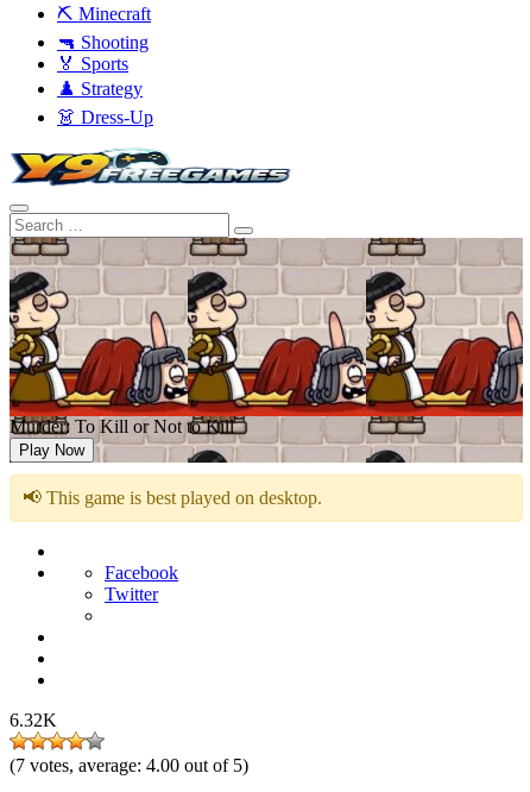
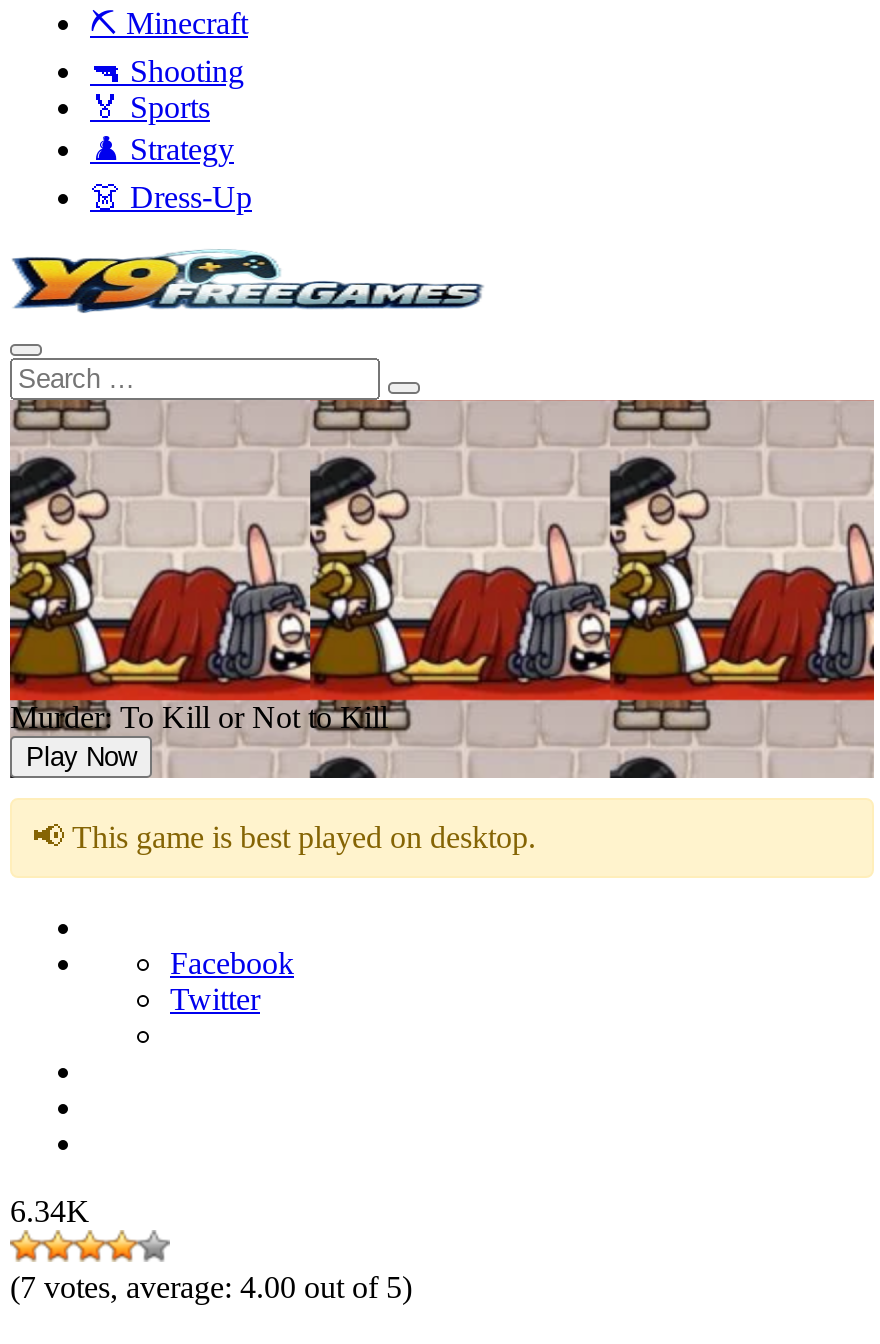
- 6.32K
+ 6.34K
